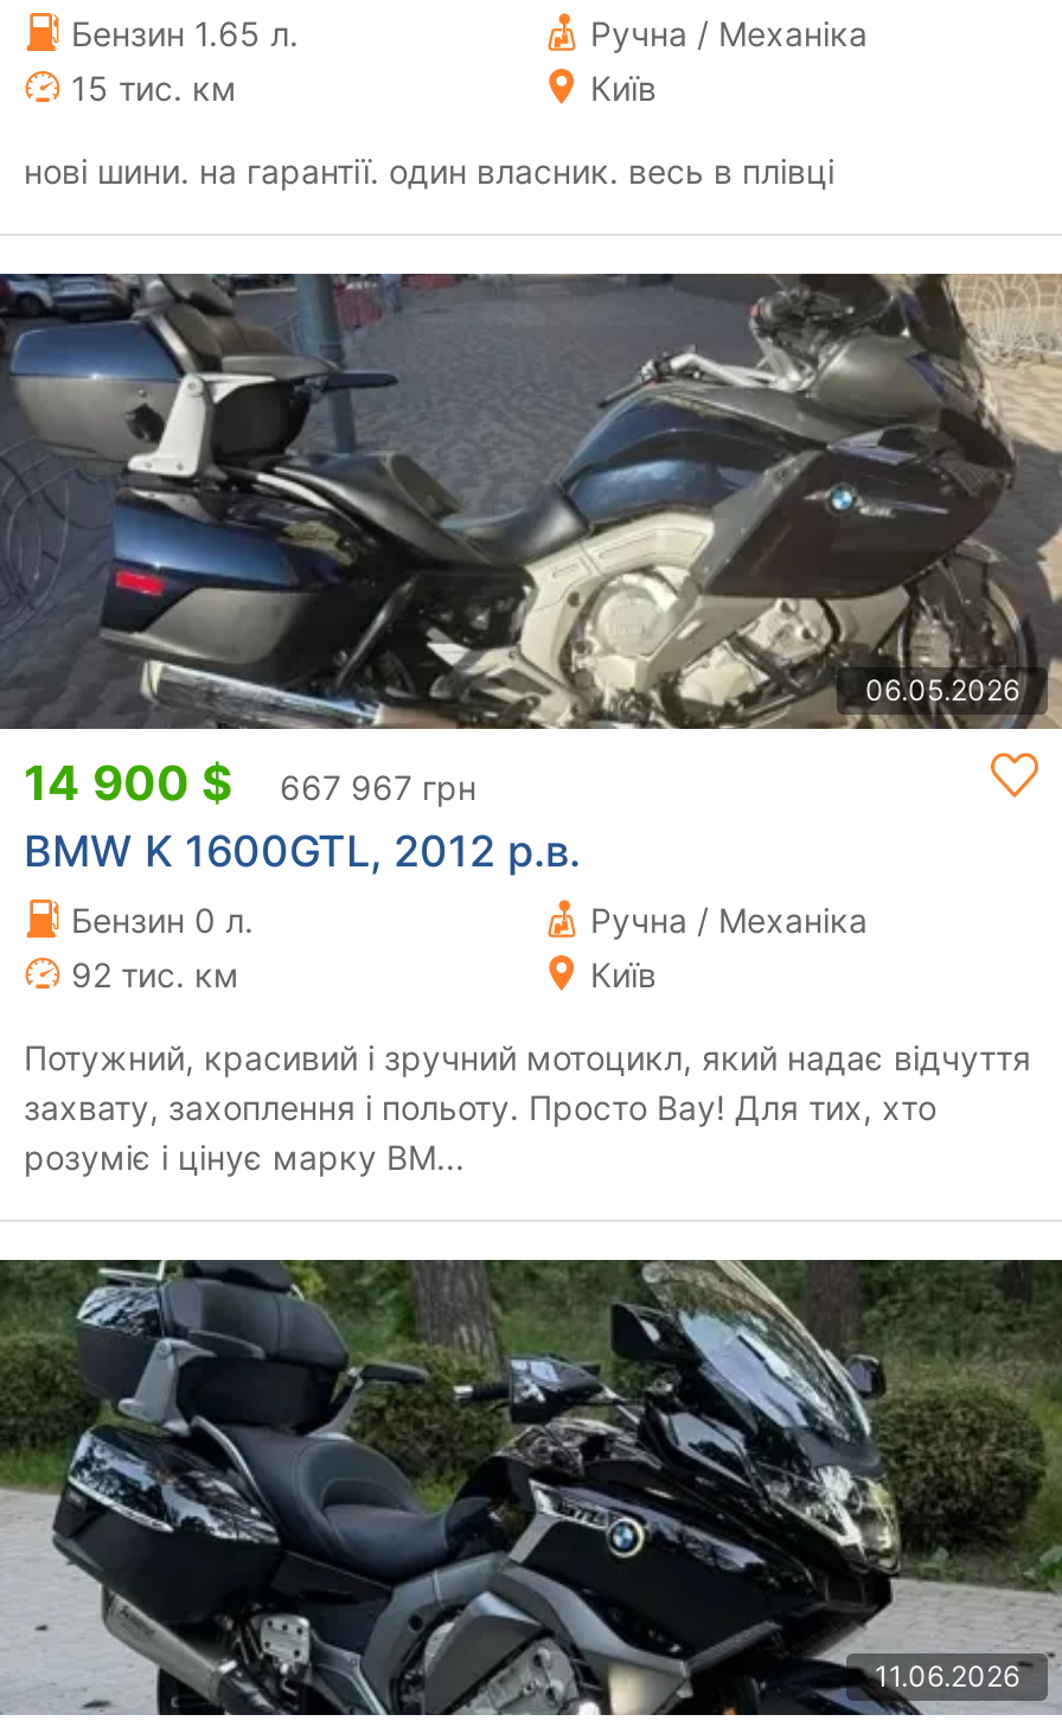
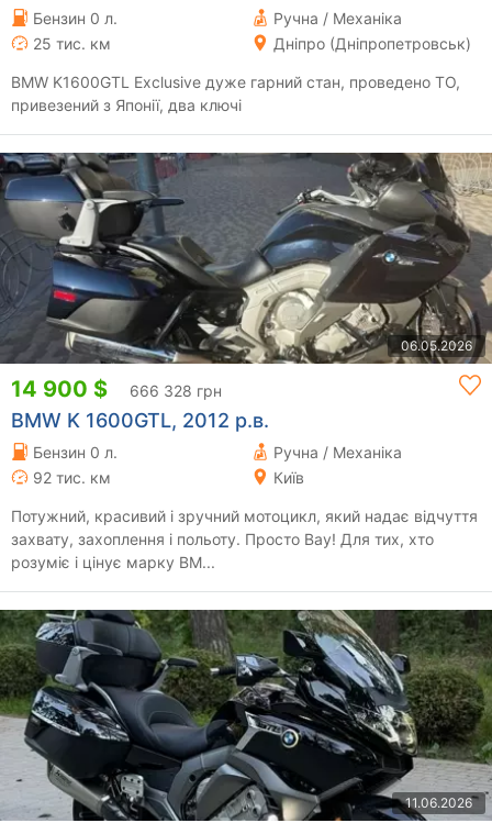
- Бензин 1.65 л.
+ Бензин 0 л.

- 15 тис. км
- Київ
+ 25 тис. км
+ Дніпро (Дніпропетровськ)

- нові шини. на гарантії. один власник. весь в плівці
+ BMW K1600GTL Exclusive дуже гарний стан, проведено ТО,
+ привезений з Японії, два ключі

- 14 900 $ 667 967 грн
+ 14 900 $ 666 328 грн
